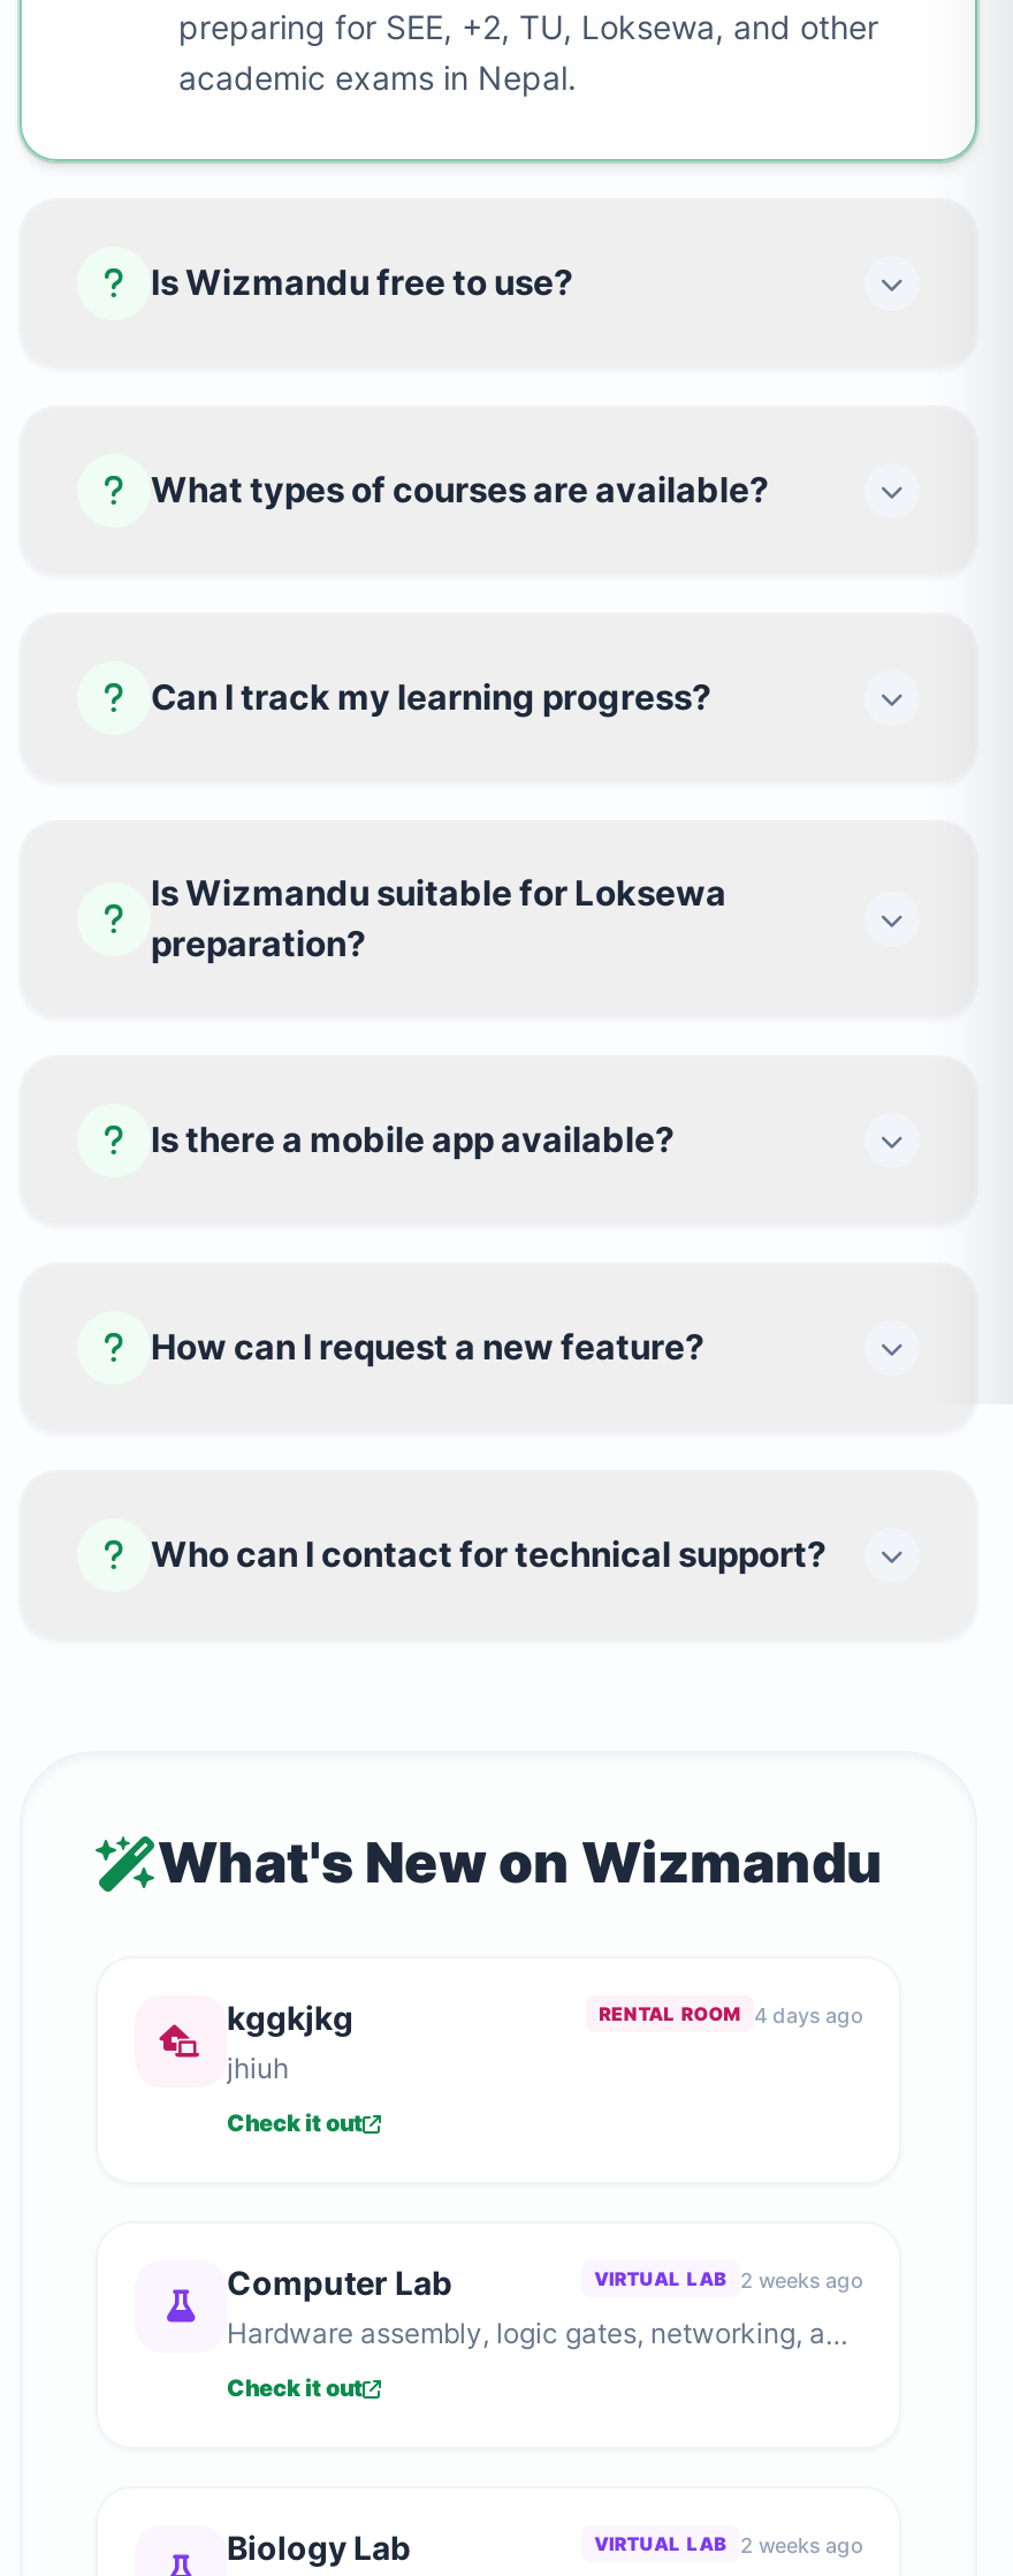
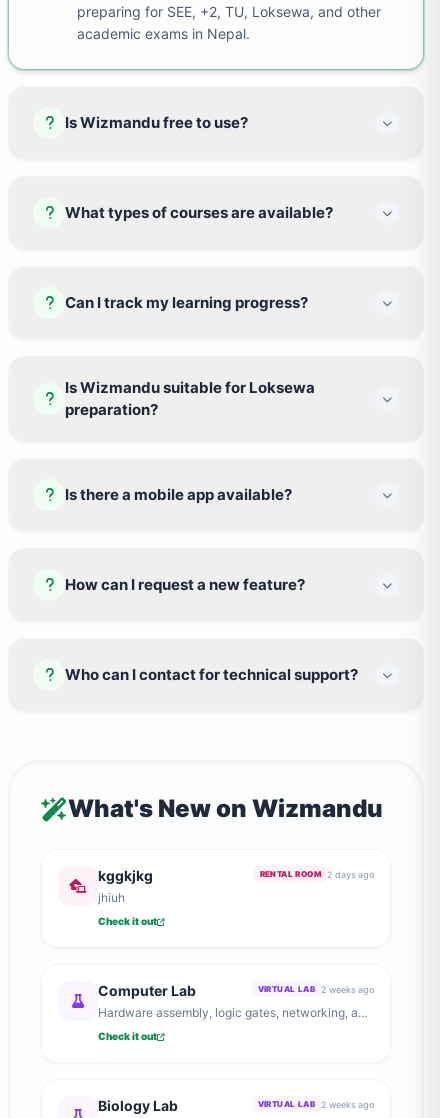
- RENTAL ROOM 4 days ago
+ RENTAL ROOM 2 days ago
